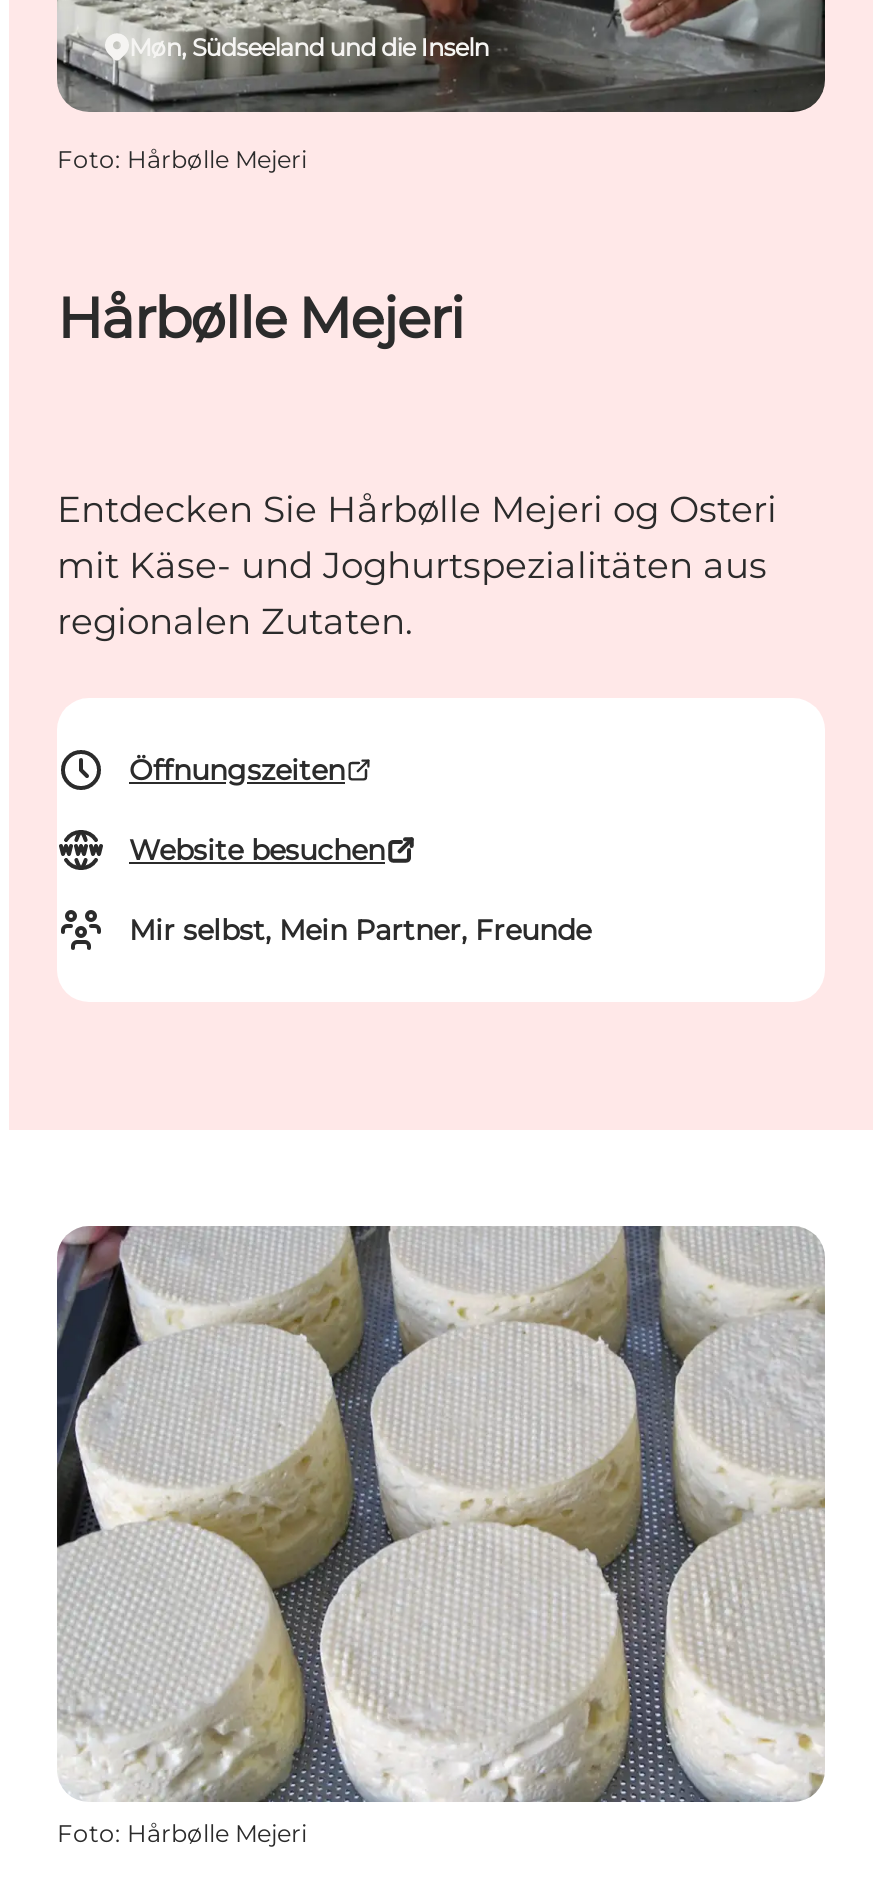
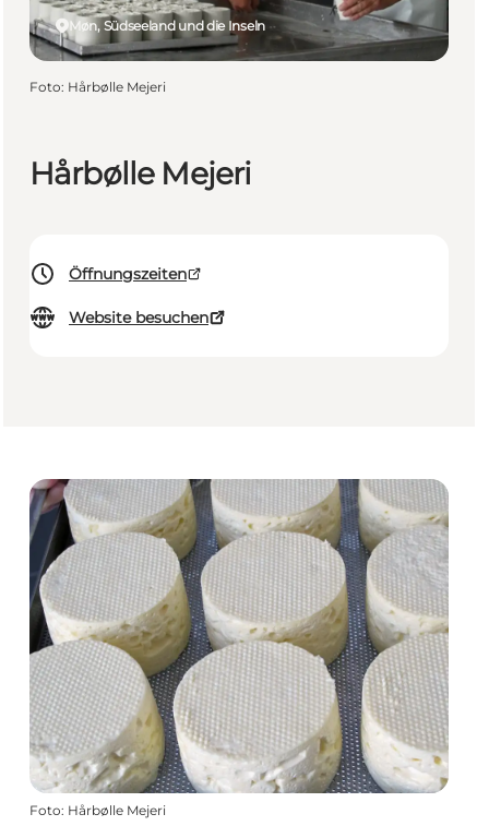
- Entdecken Sie Hårbølle Mejeri og Osteri
- mit Käse- und Joghurtspezialitäten aus
- regionalen Zutaten.

- Mir selbst, Mein Partner, Freunde
